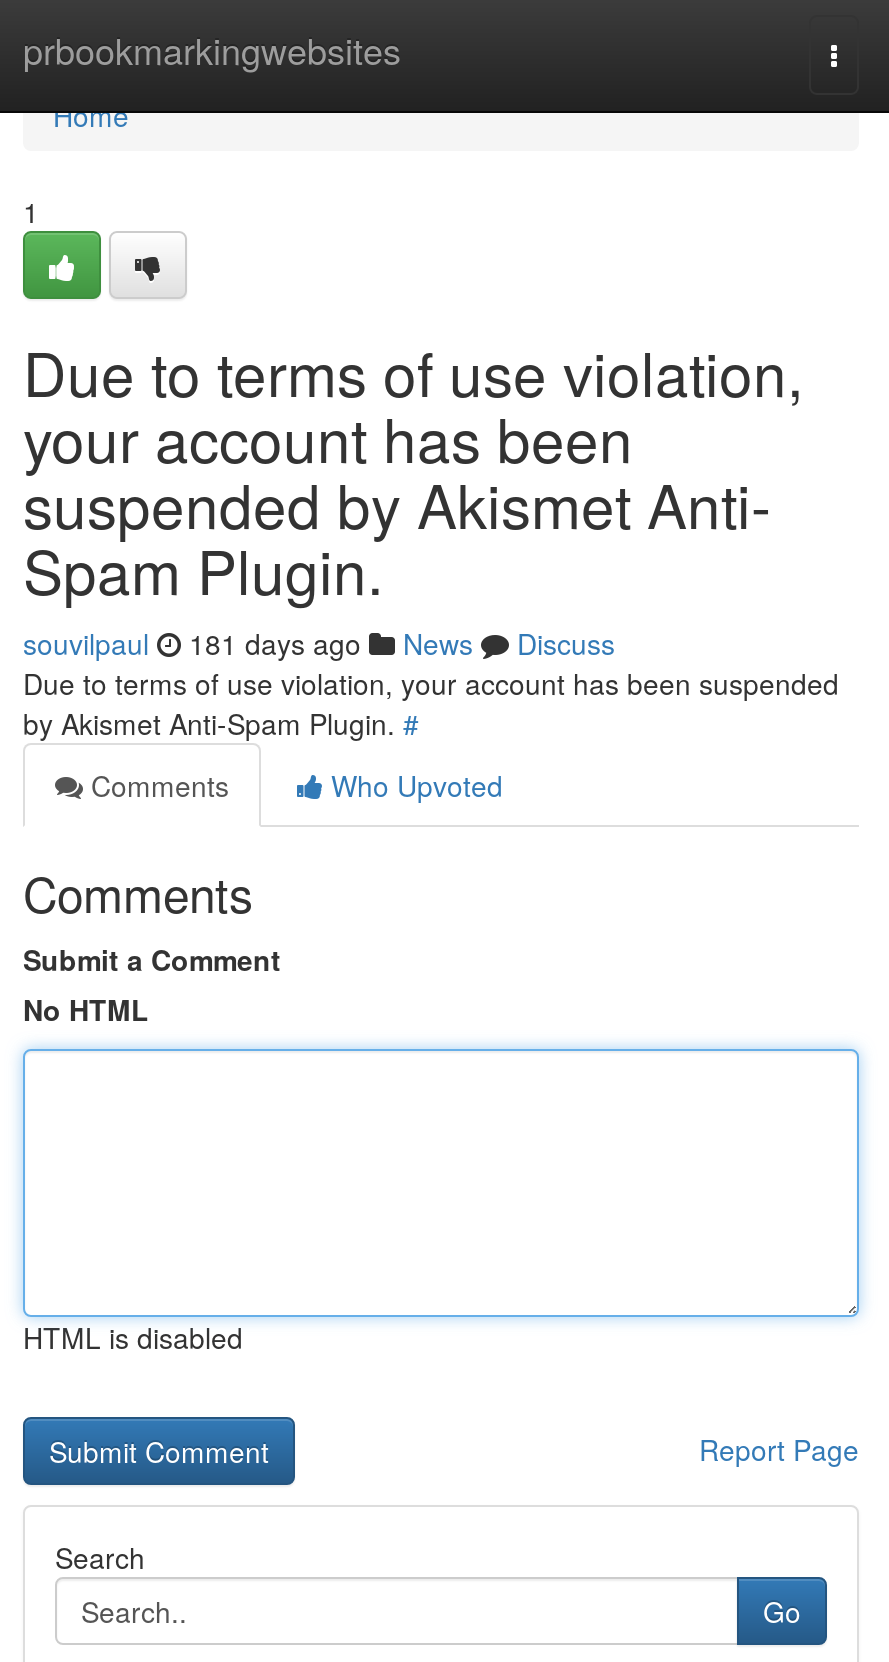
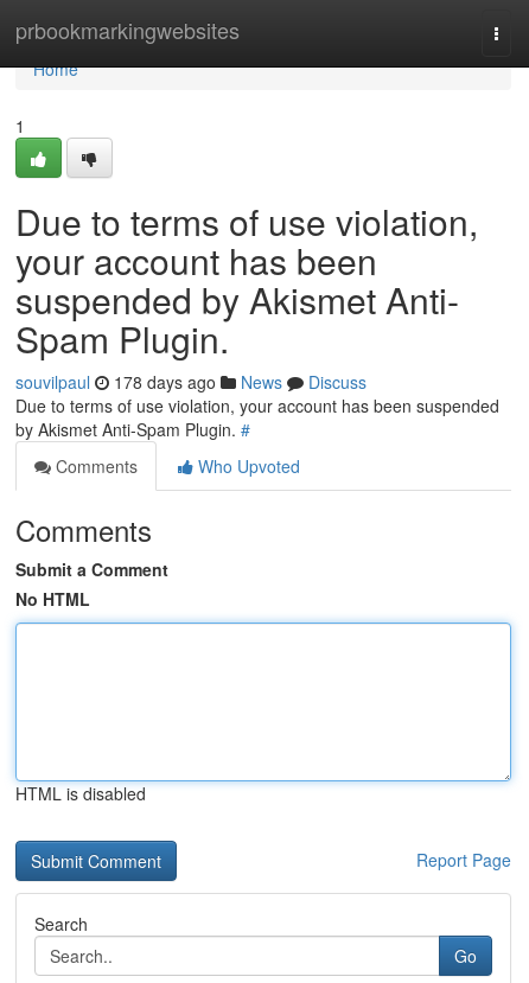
- souvilpaul 181 days ago News Discuss
+ souvilpaul 178 days ago News Discuss
